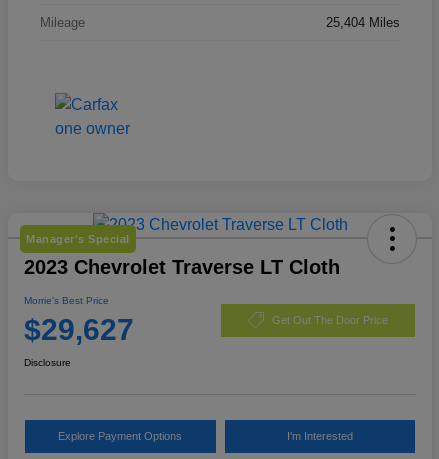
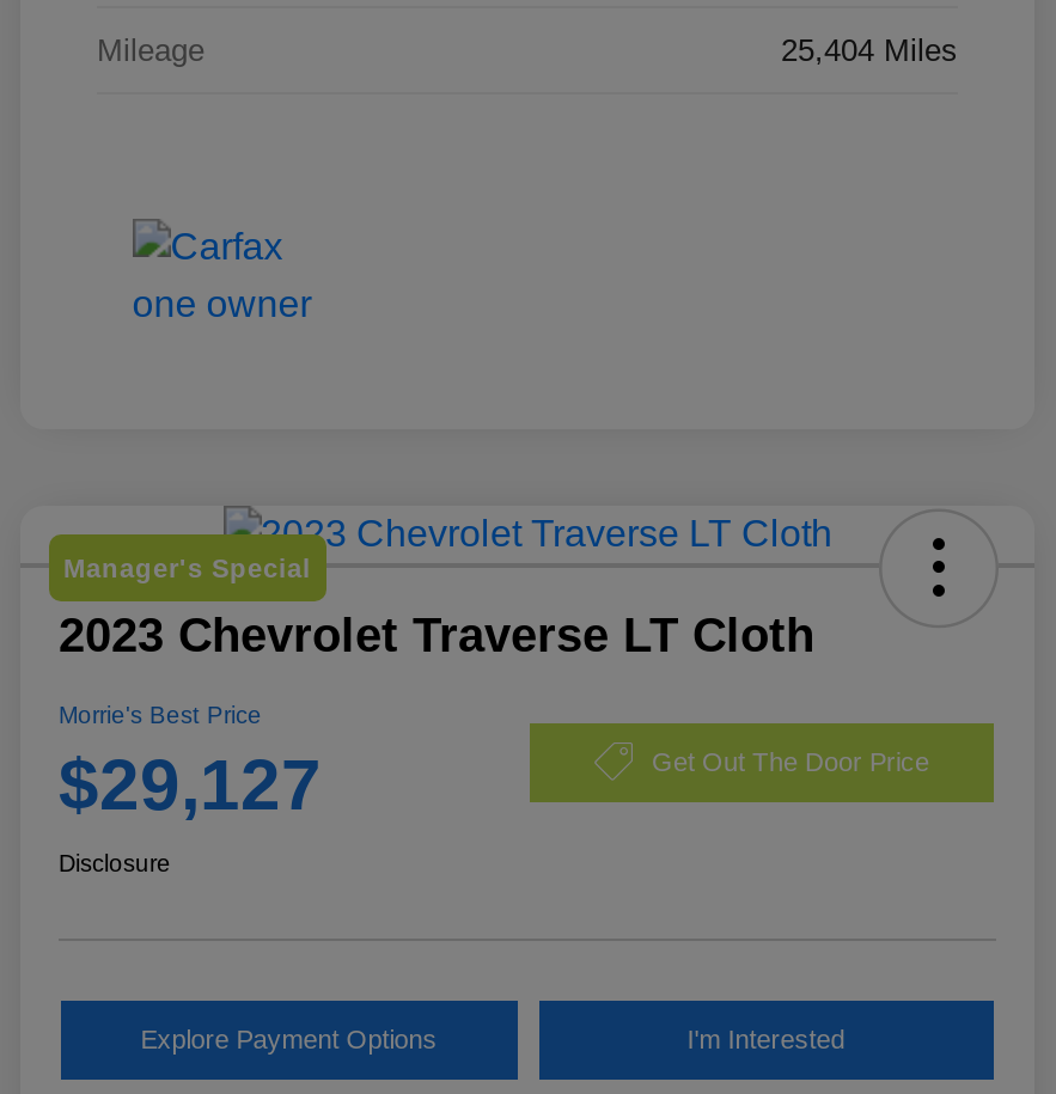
- $29,627
+ $29,127
